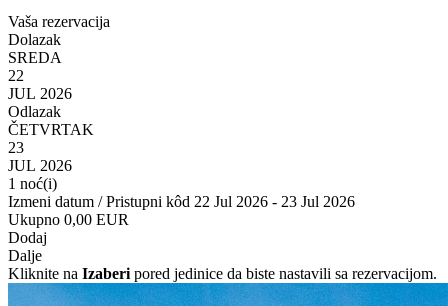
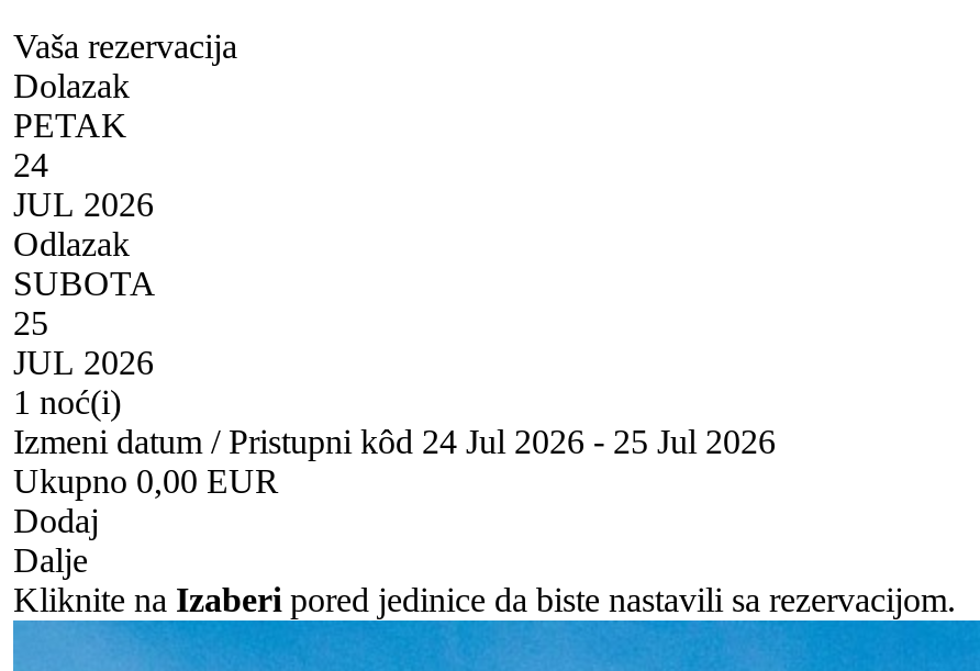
- SREDA
- 22
+ PETAK
+ 24

- ČETVRTAK
- 23
+ SUBOTA
+ 25

- Izmeni datum / Pristupni kôd 22 Jul 2026 - 23 Jul 2026
+ Izmeni datum / Pristupni kôd 24 Jul 2026 - 25 Jul 2026
